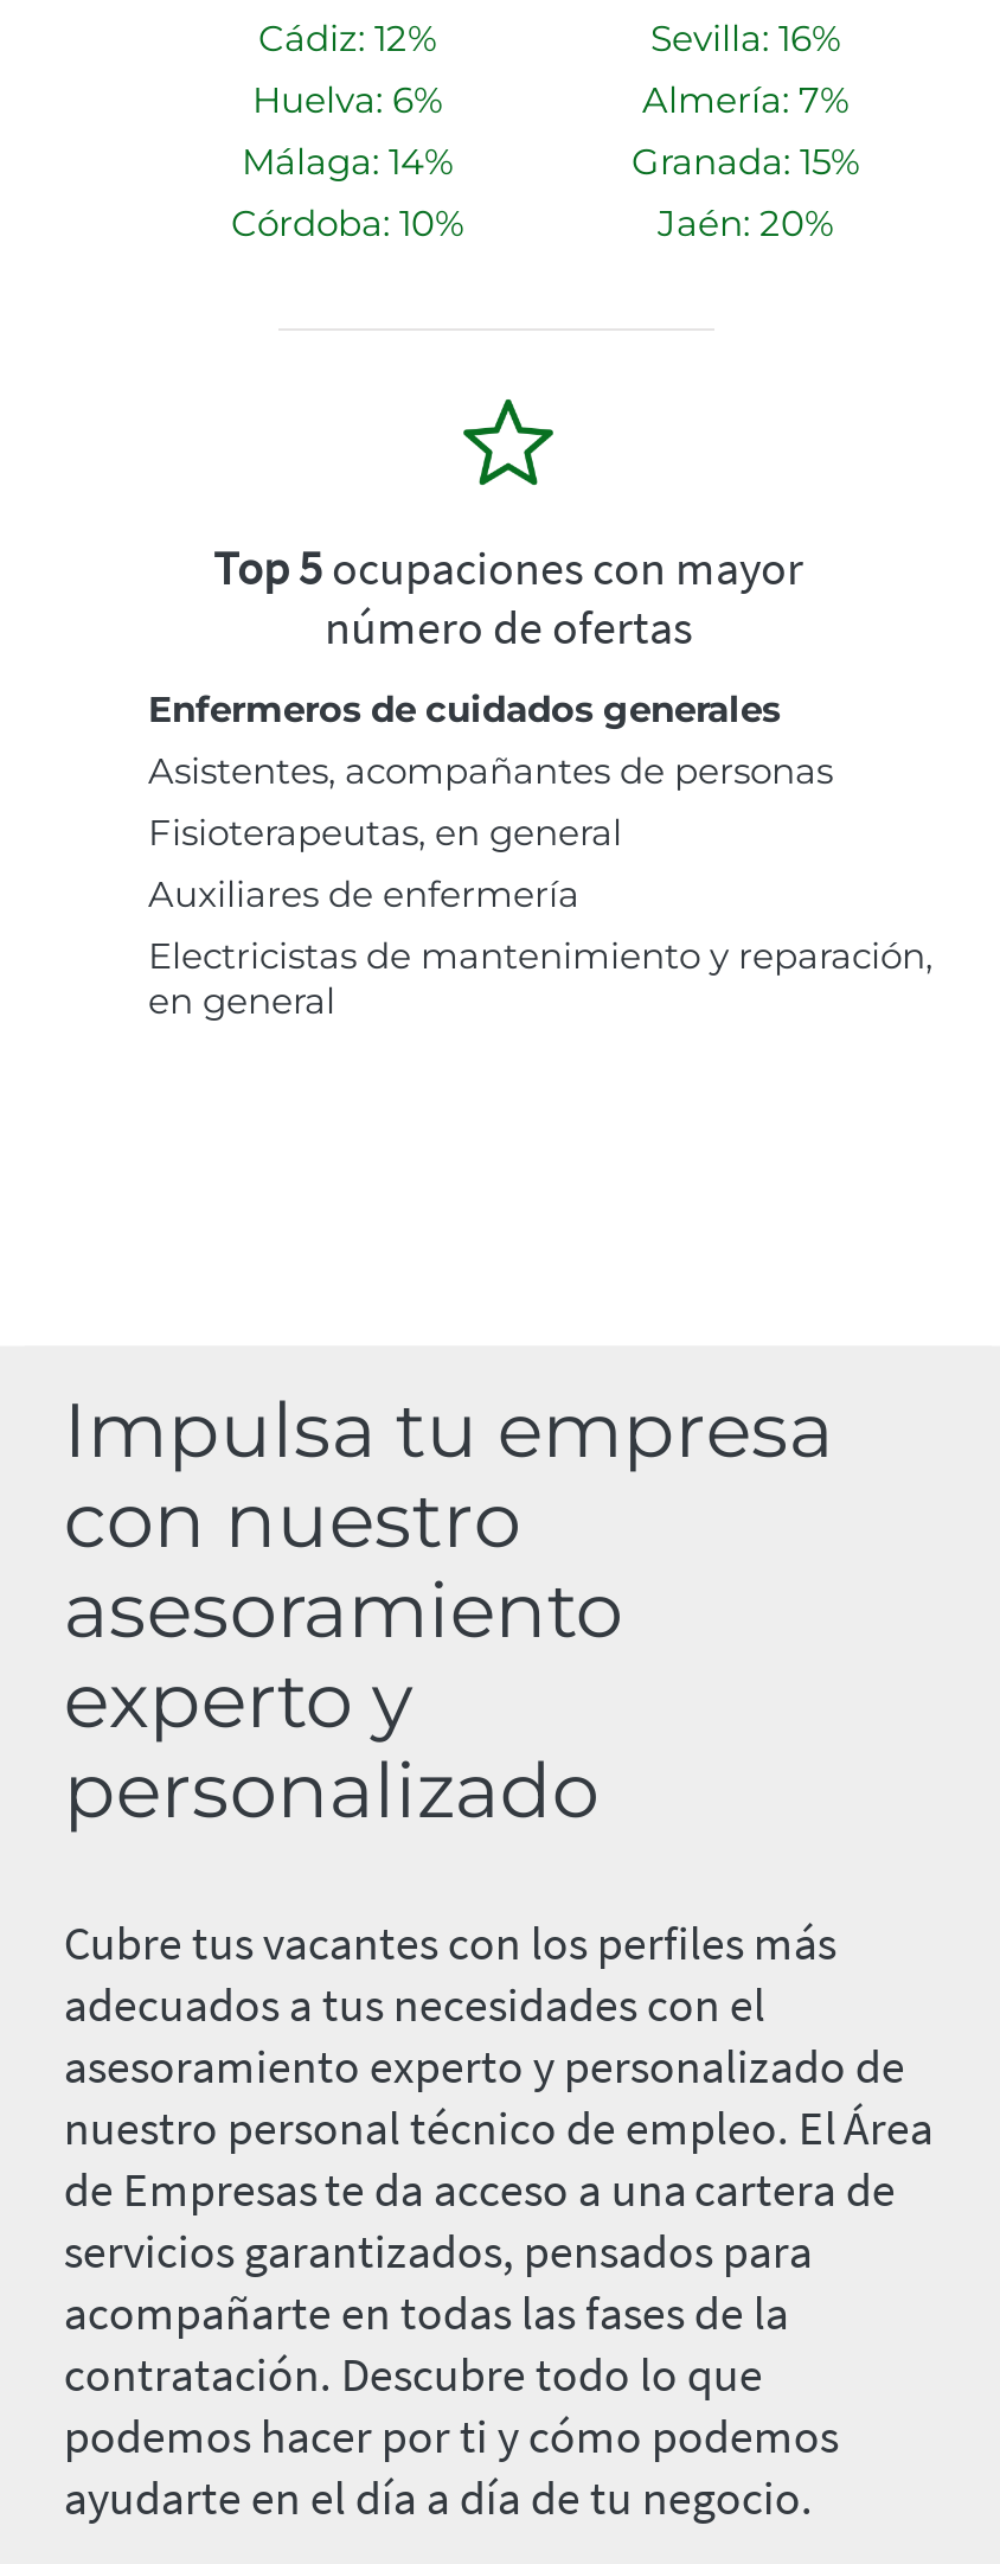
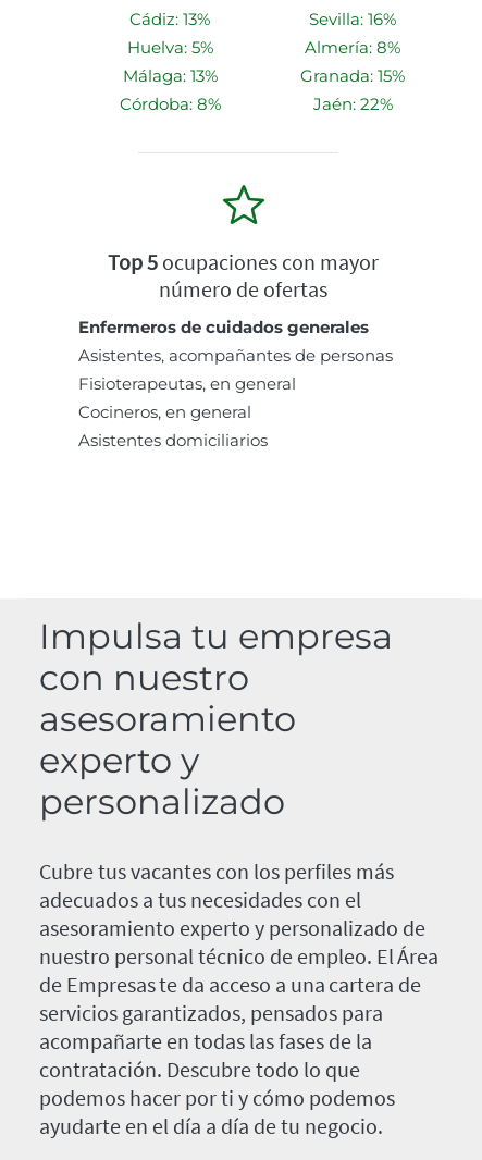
- Cádiz: 12%
+ Cádiz: 13%

- Huelva: 6%
+ Huelva: 5%

- Almería: 7%
+ Almería: 8%

- Málaga: 14%
+ Málaga: 13%

- Córdoba: 10%
+ Córdoba: 8%

- Jaén: 20%
+ Jaén: 22%

- Auxiliares de enfermería
- Electricistas de mantenimiento y reparación,
- en general
+ Cocineros, en general
+ Asistentes domiciliarios
